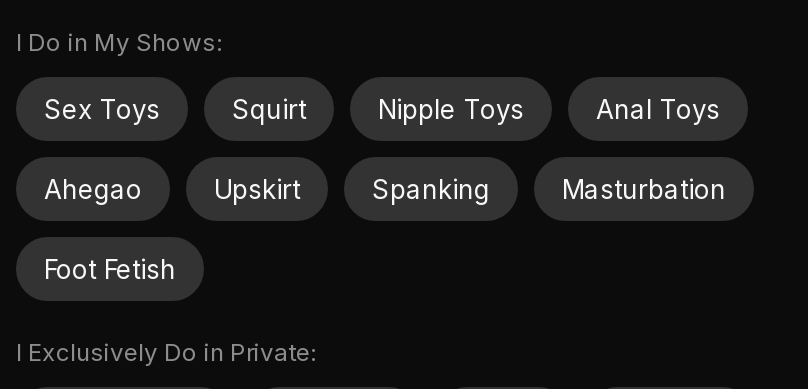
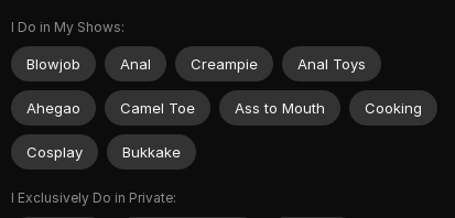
- Sex Toys
- Squirt
- Nipple Toys
+ Blowjob
+ Anal
+ Creampie

- Upskirt
- Spanking
- Masturbation
+ Camel Toe
+ Ass to Mouth
+ Cooking

- Foot Fetish
+ Cosplay
+ Bukkake
